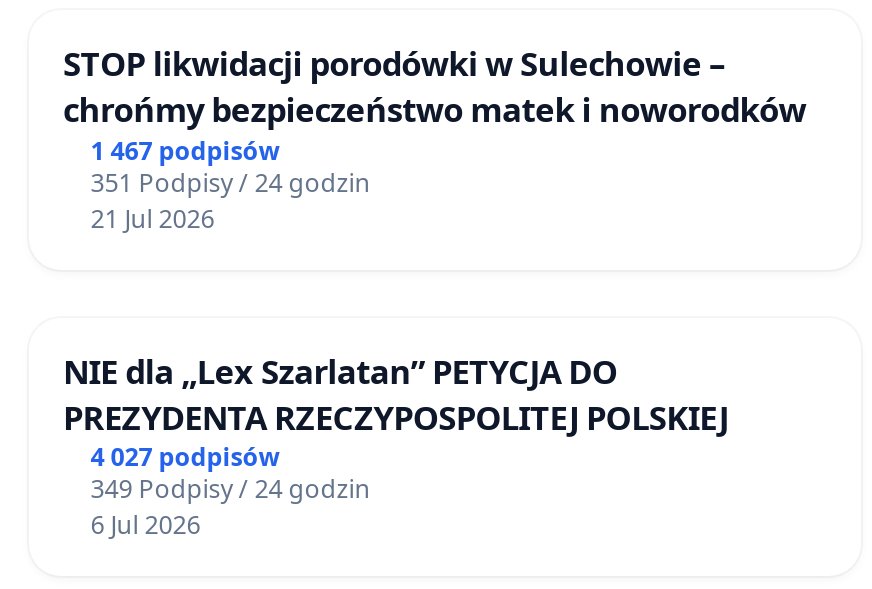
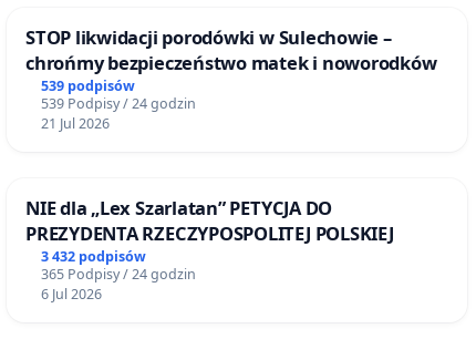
- 1 467 podpisów
+ 539 podpisów

- 351 Podpisy / 24 godzin
+ 539 Podpisy / 24 godzin

- 4 027 podpisów
+ 3 432 podpisów

- 349 Podpisy / 24 godzin
+ 365 Podpisy / 24 godzin
